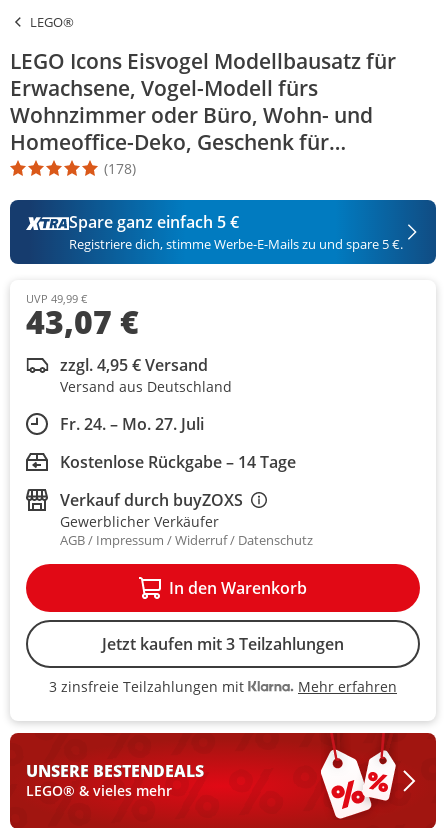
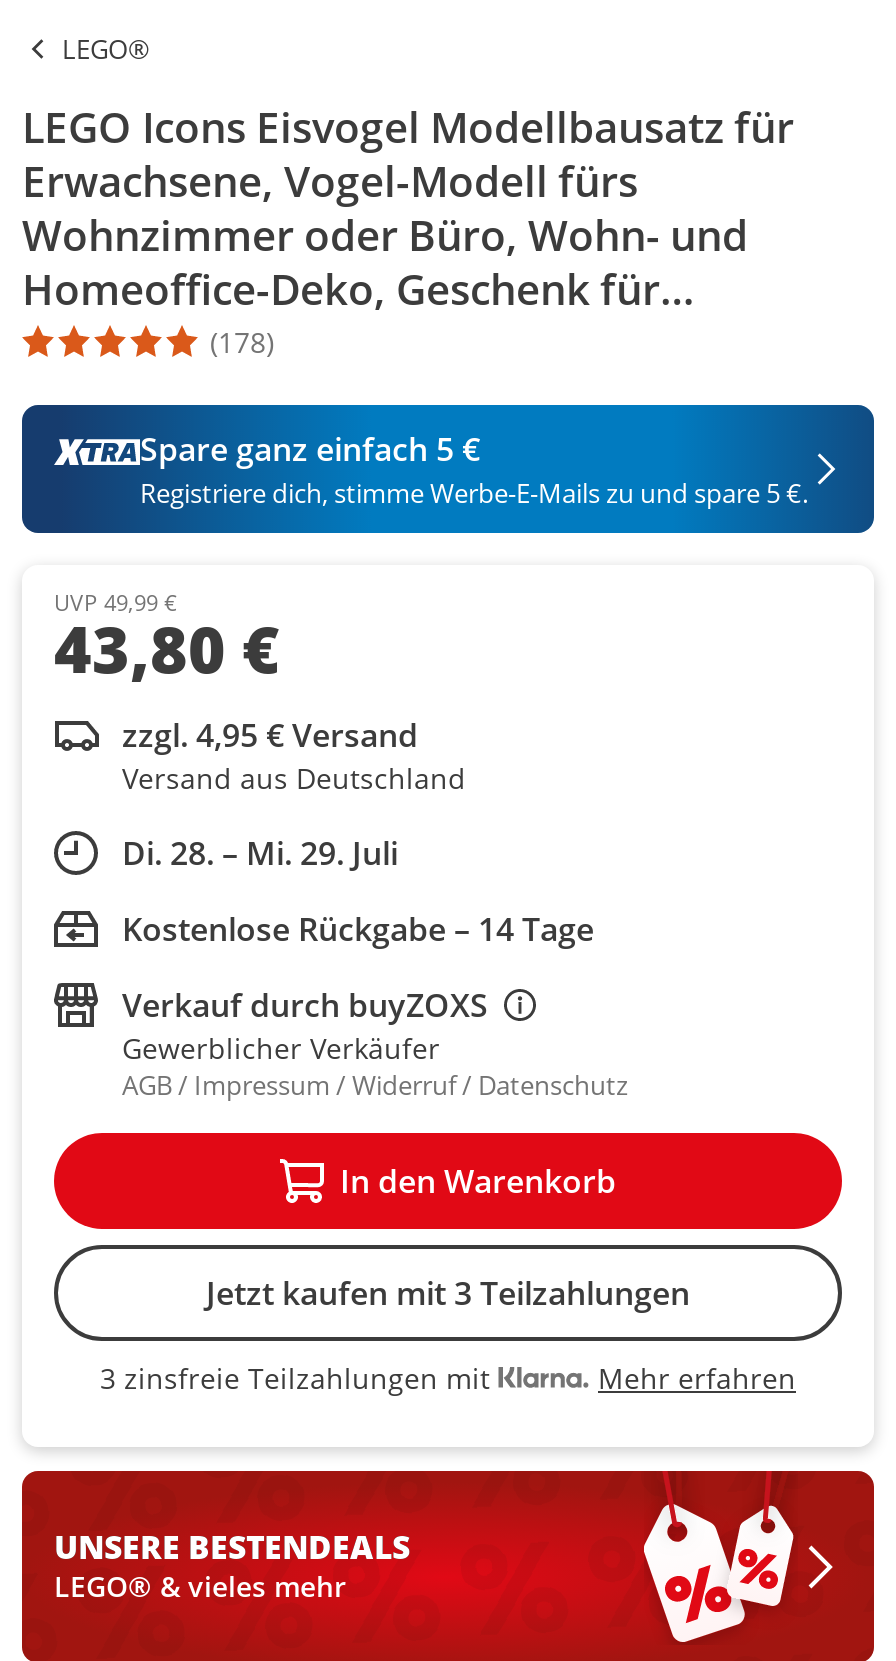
- 43,07 €
+ 43,80 €

- Fr. 24. – Mo. 27. Juli
+ Di. 28. – Mi. 29. Juli
